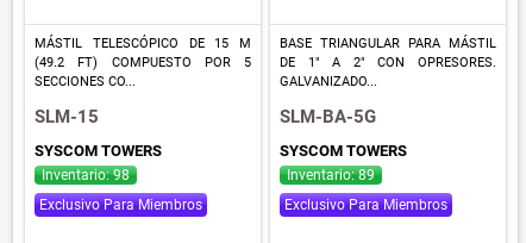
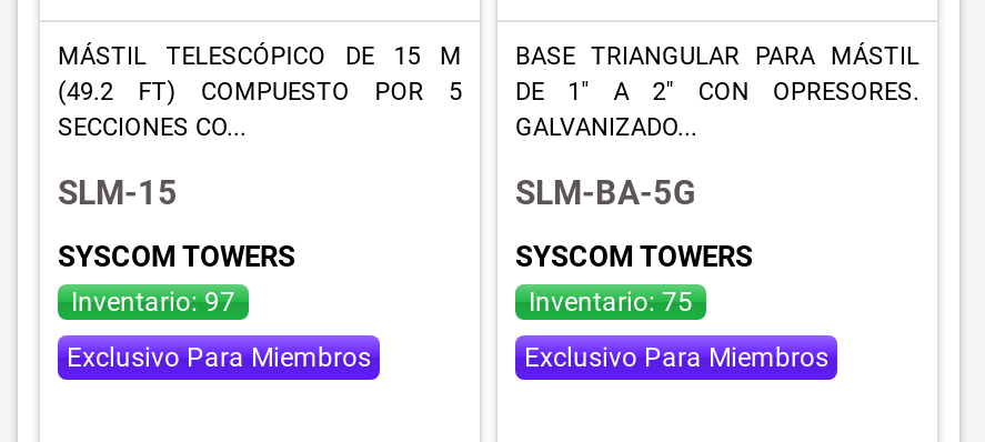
- Inventario: 98
+ Inventario: 97

- Inventario: 89
+ Inventario: 75
